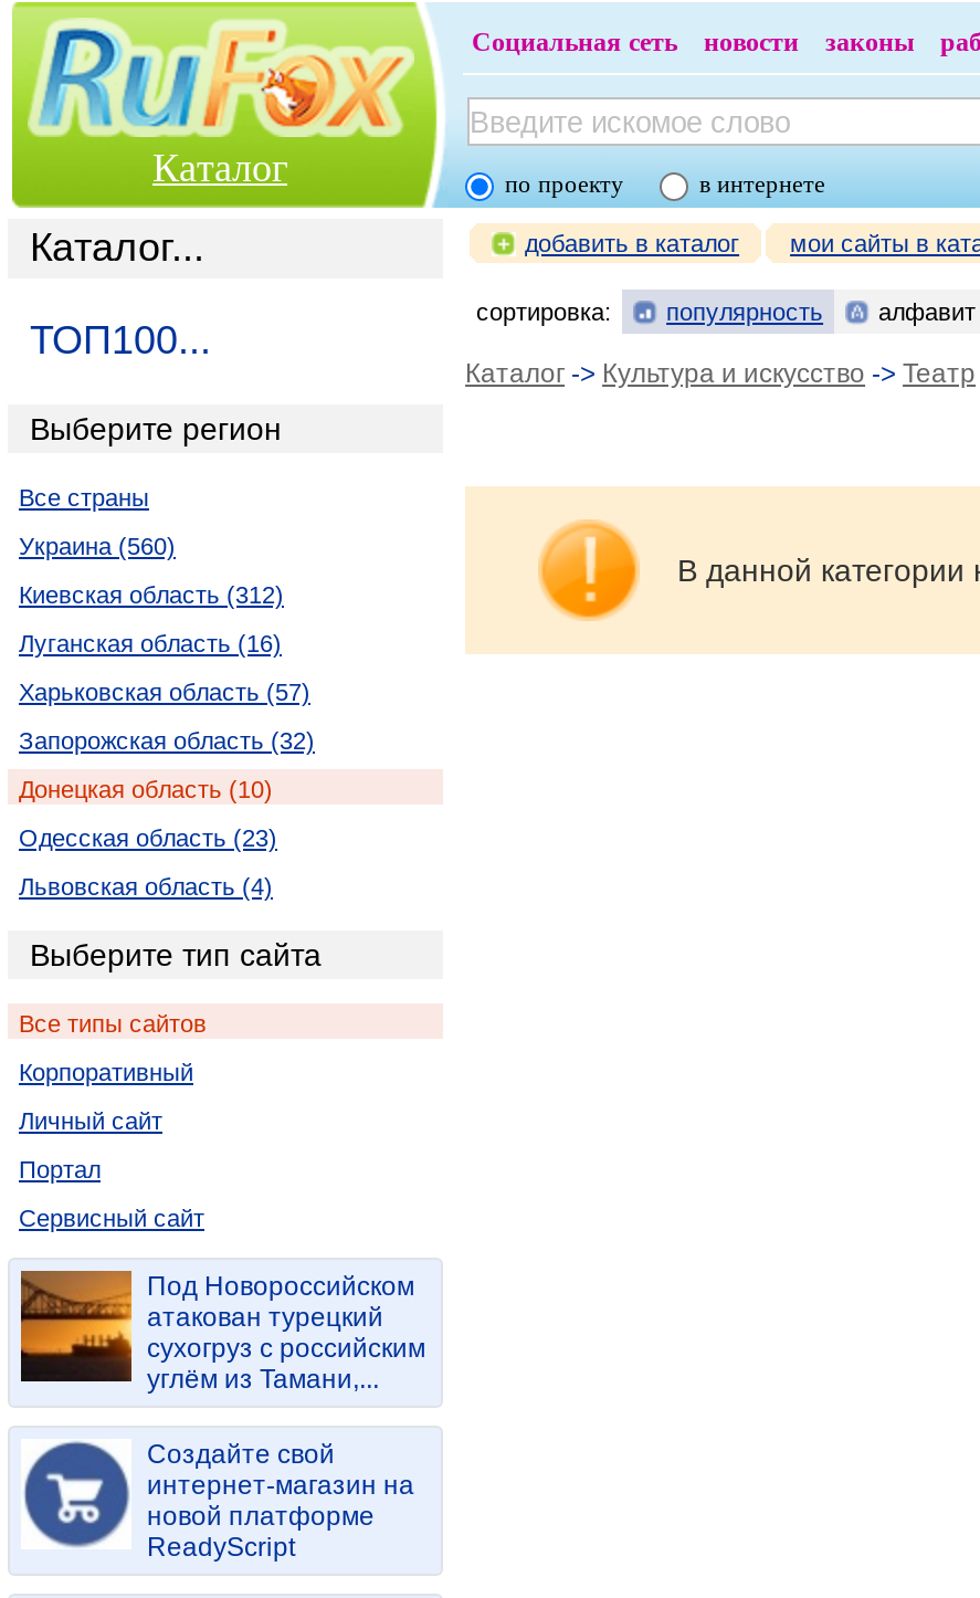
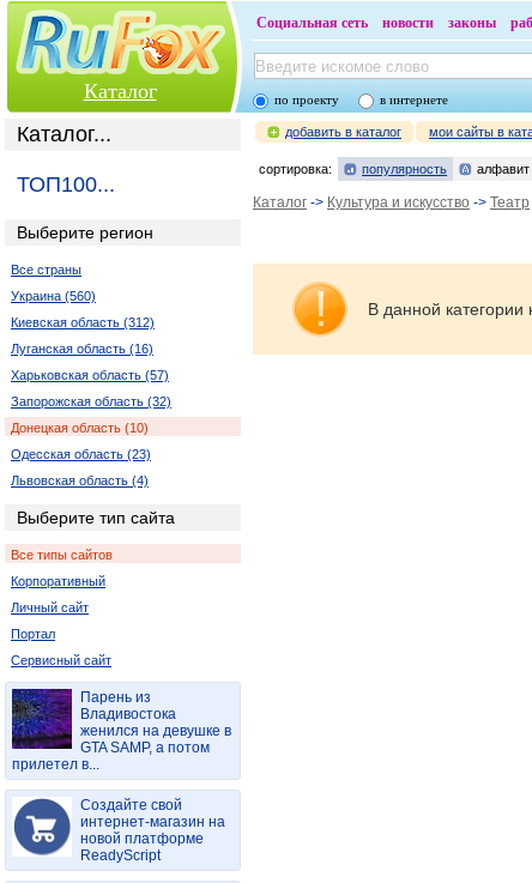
- [image]
- Под Новороссийском
- атакован турецкий
- сухогруз с российским
- углём из Тамани,...
+ [image]
+ Парень из
+ Владивостока
+ женился на девушке в
+ GTA SAMP, а потом
+ прилетел в...
